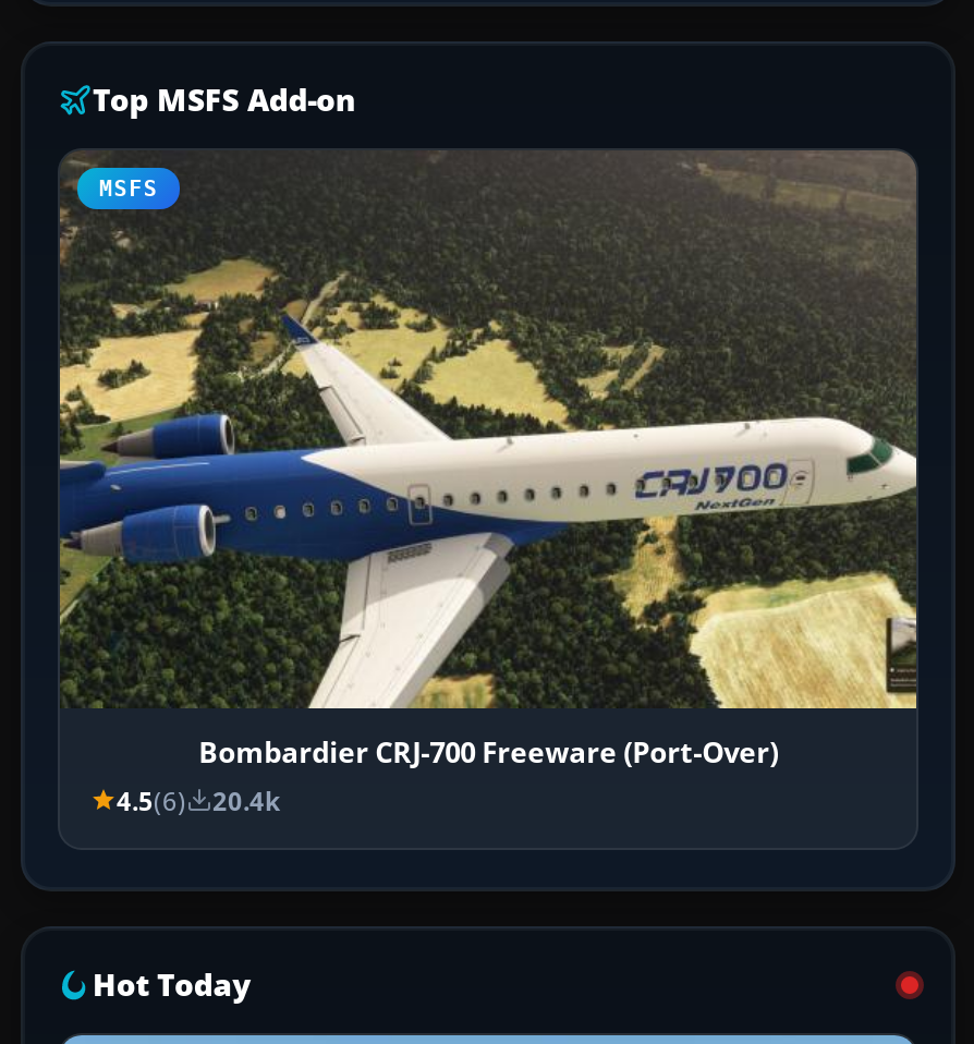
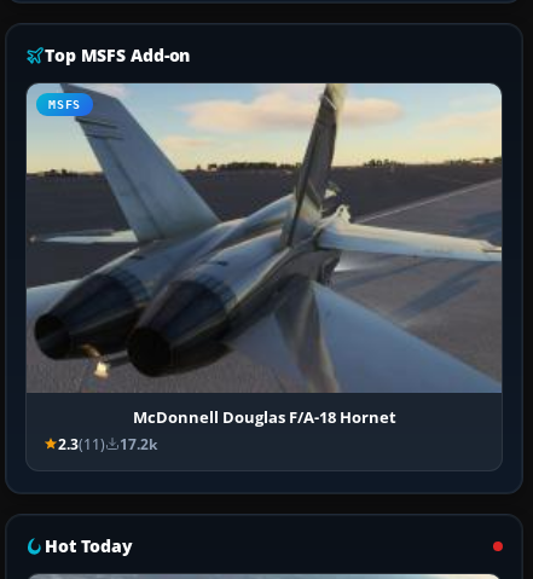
- [image]
- Bombardier CRJ-700 Freeware (Port-Over)
- 4.5(6)
- 20.4k
+ [image]
+ McDonnell Douglas F/A-18 Hornet
+ 2.3(11)
+ 17.2k
